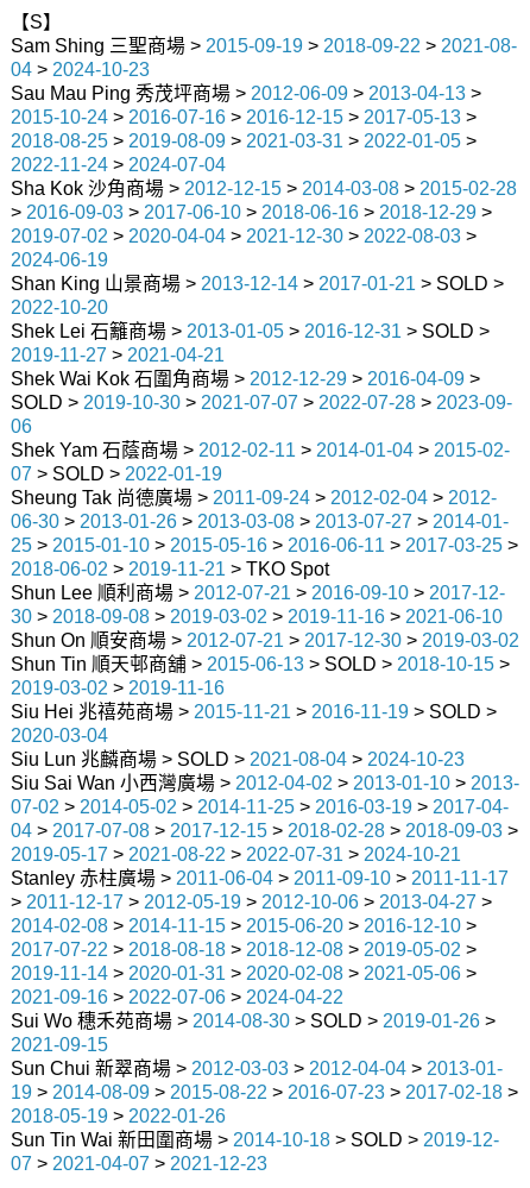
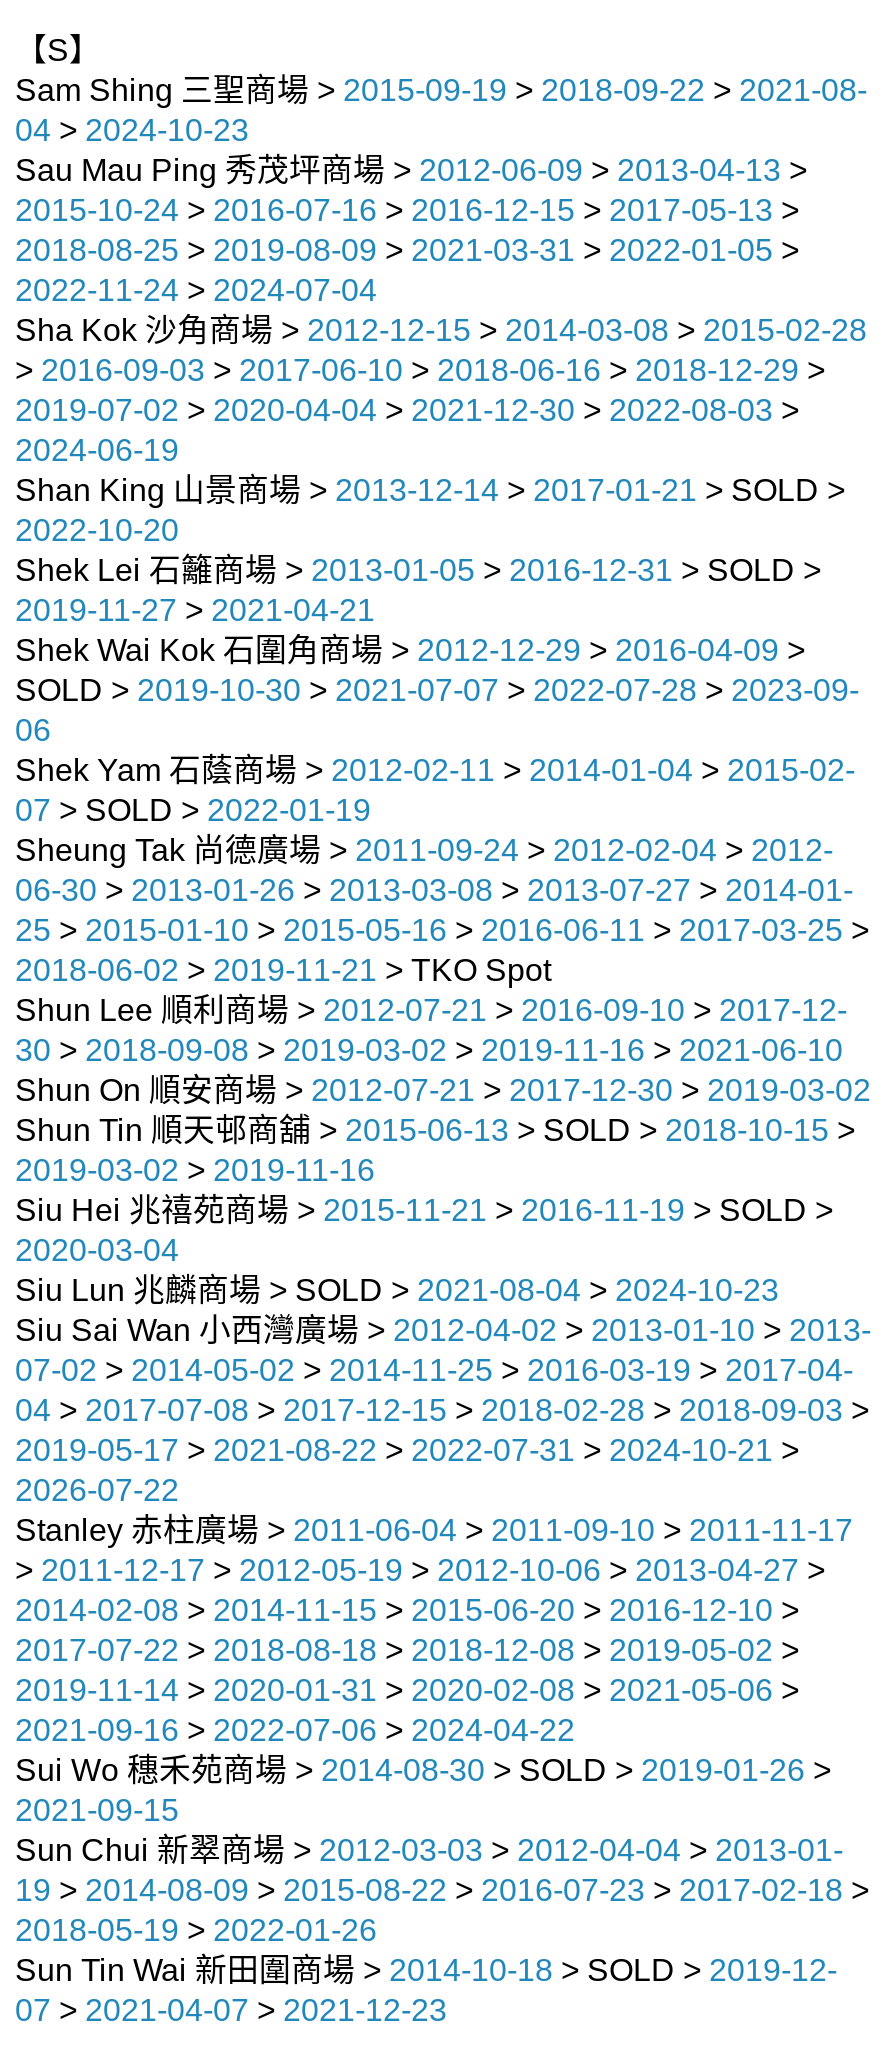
- 2019-05-17 > 2021-08-22 > 2022-07-31 > 2024-10-21
+ 2019-05-17 > 2021-08-22 > 2022-07-31 > 2024-10-21 >
+ 2026-07-22
